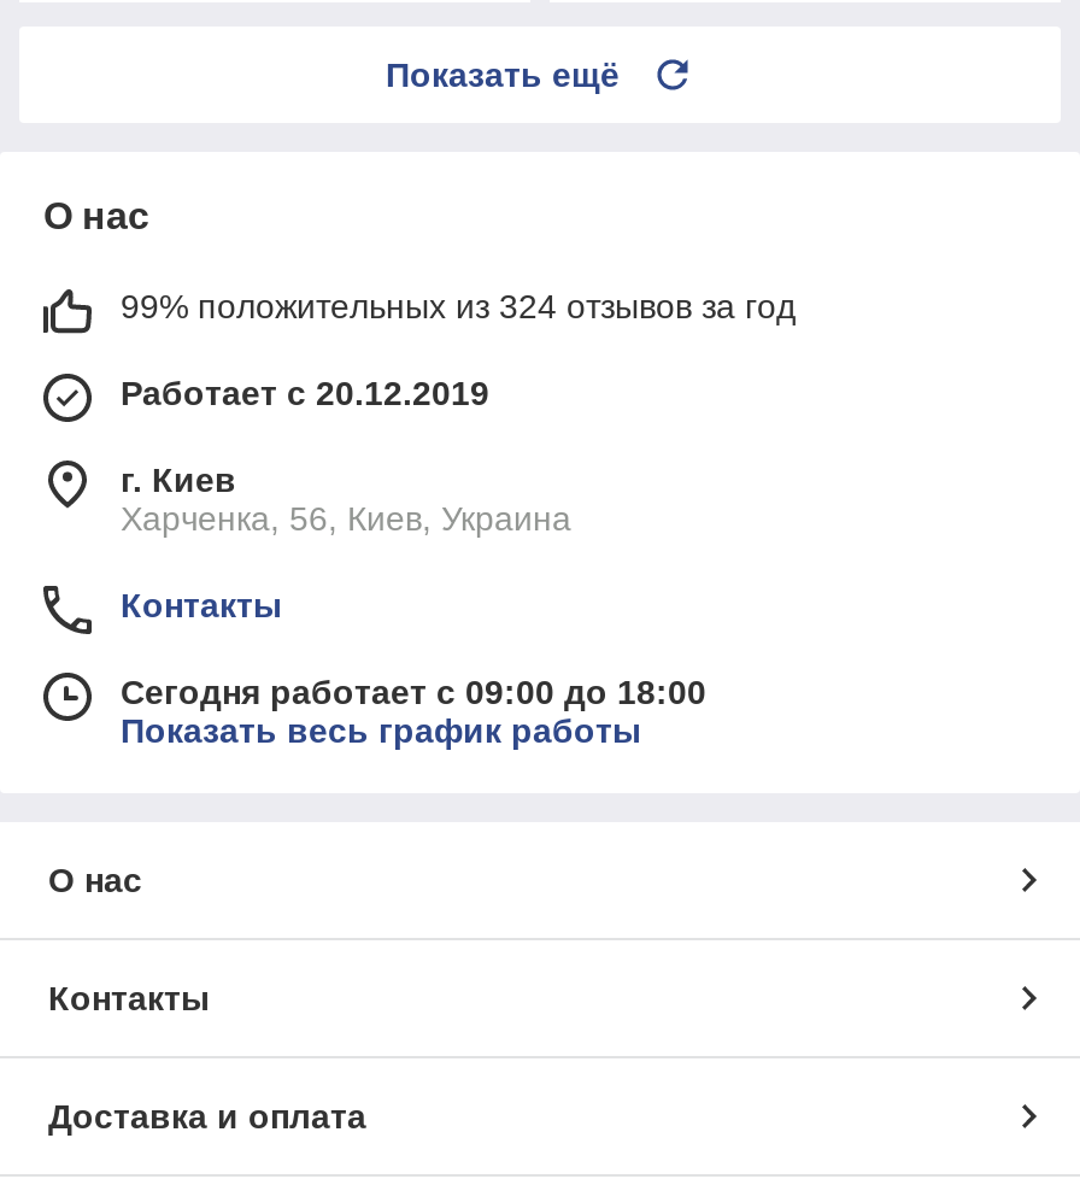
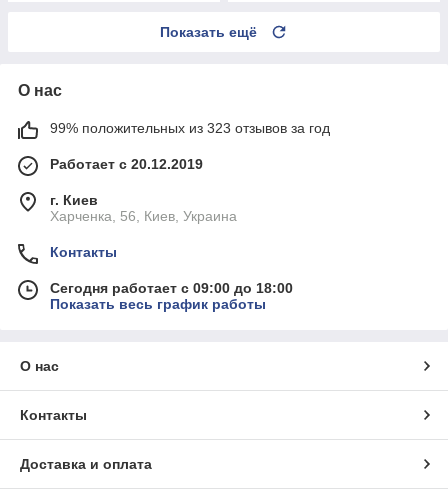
- 99% положительных из 324 отзывов за год
+ 99% положительных из 323 отзывов за год
